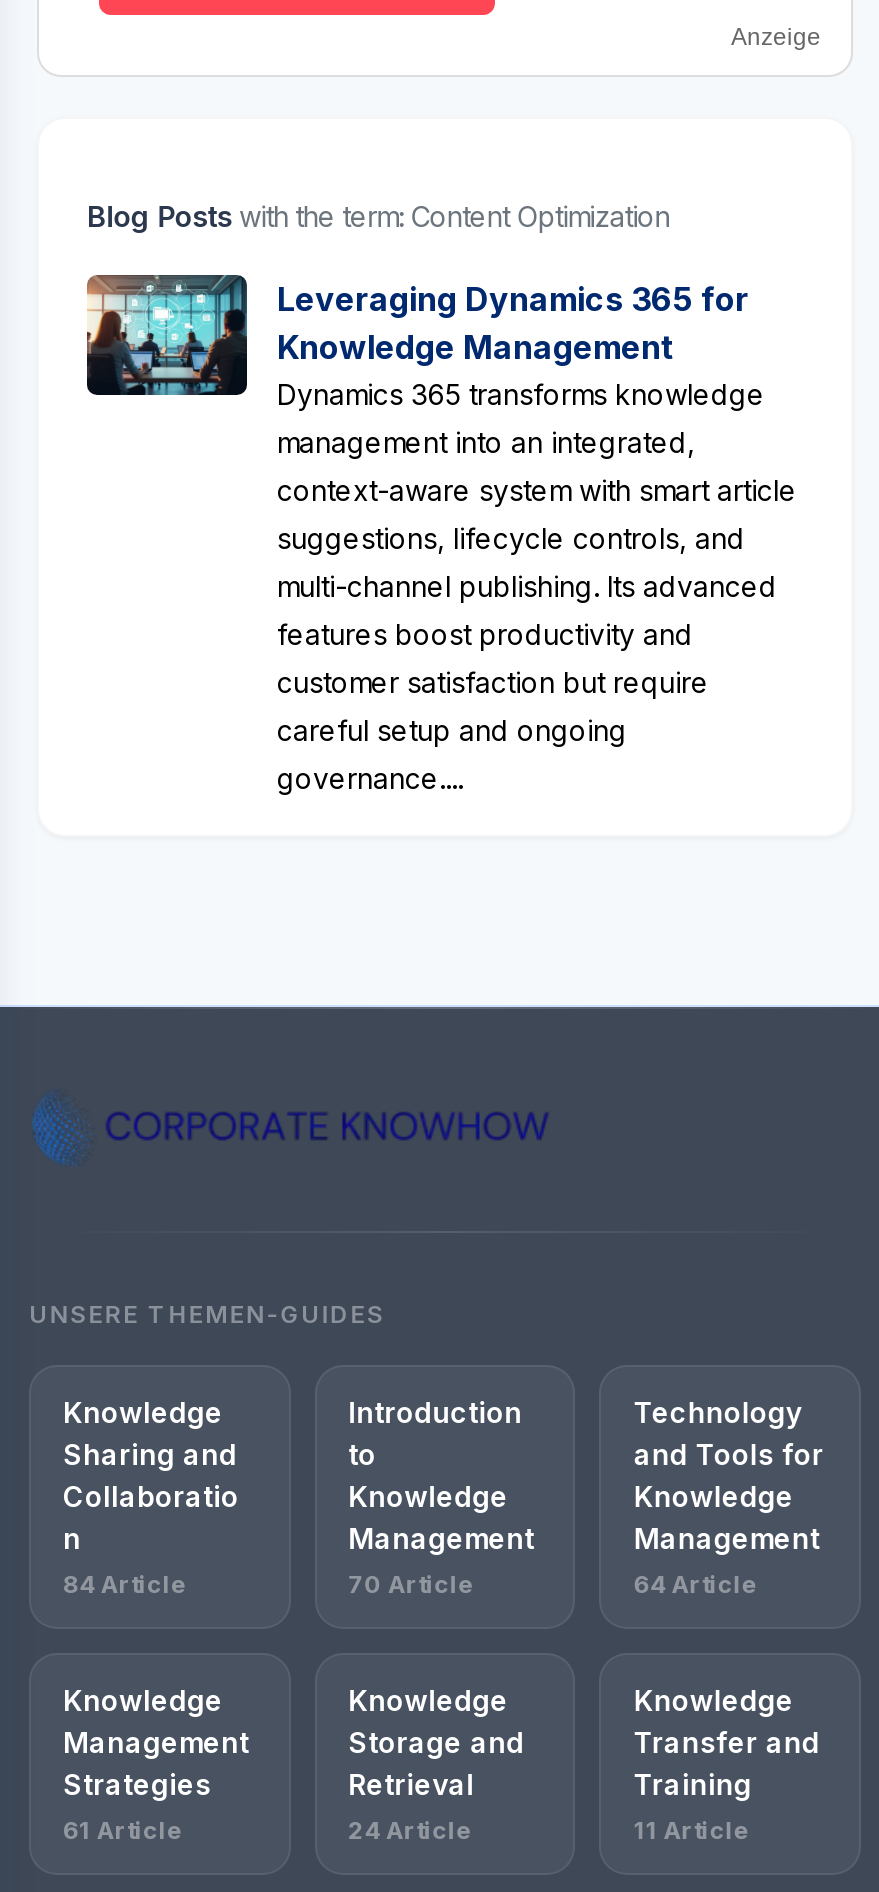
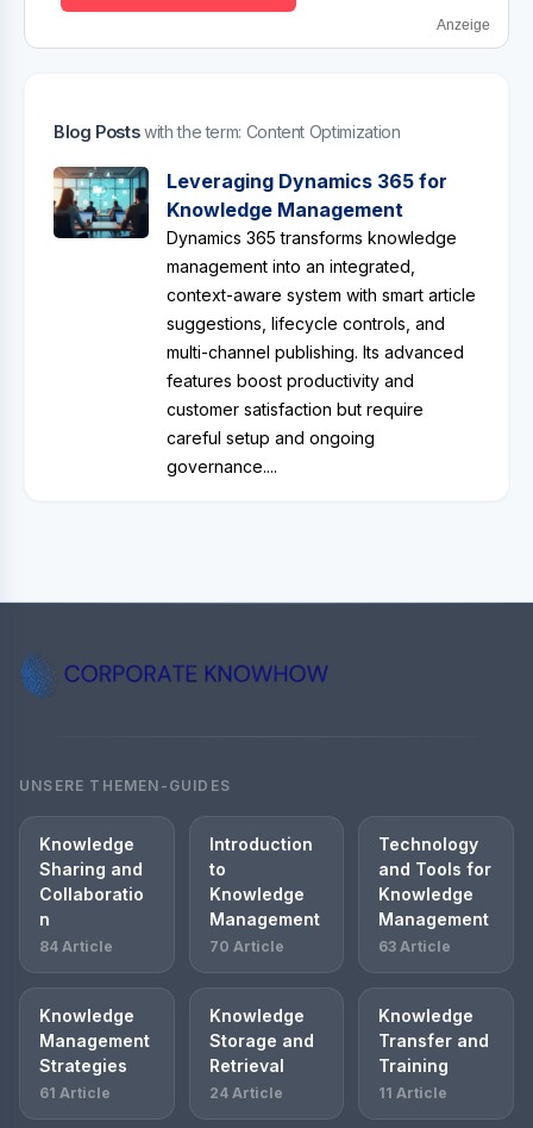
- 64 Article
+ 63 Article
